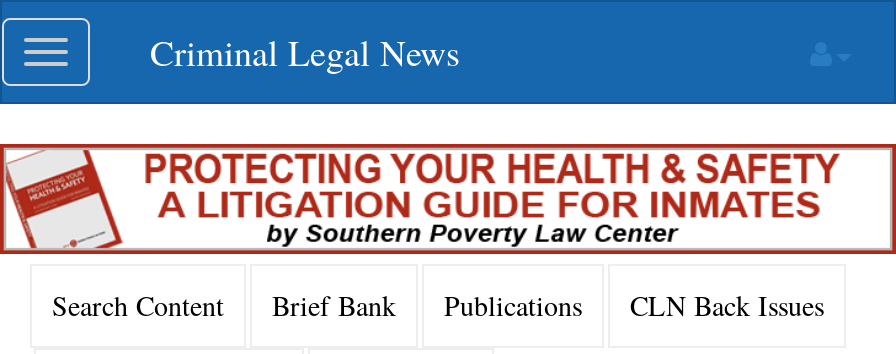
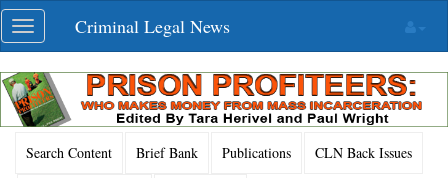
- [image]
+ [image]
